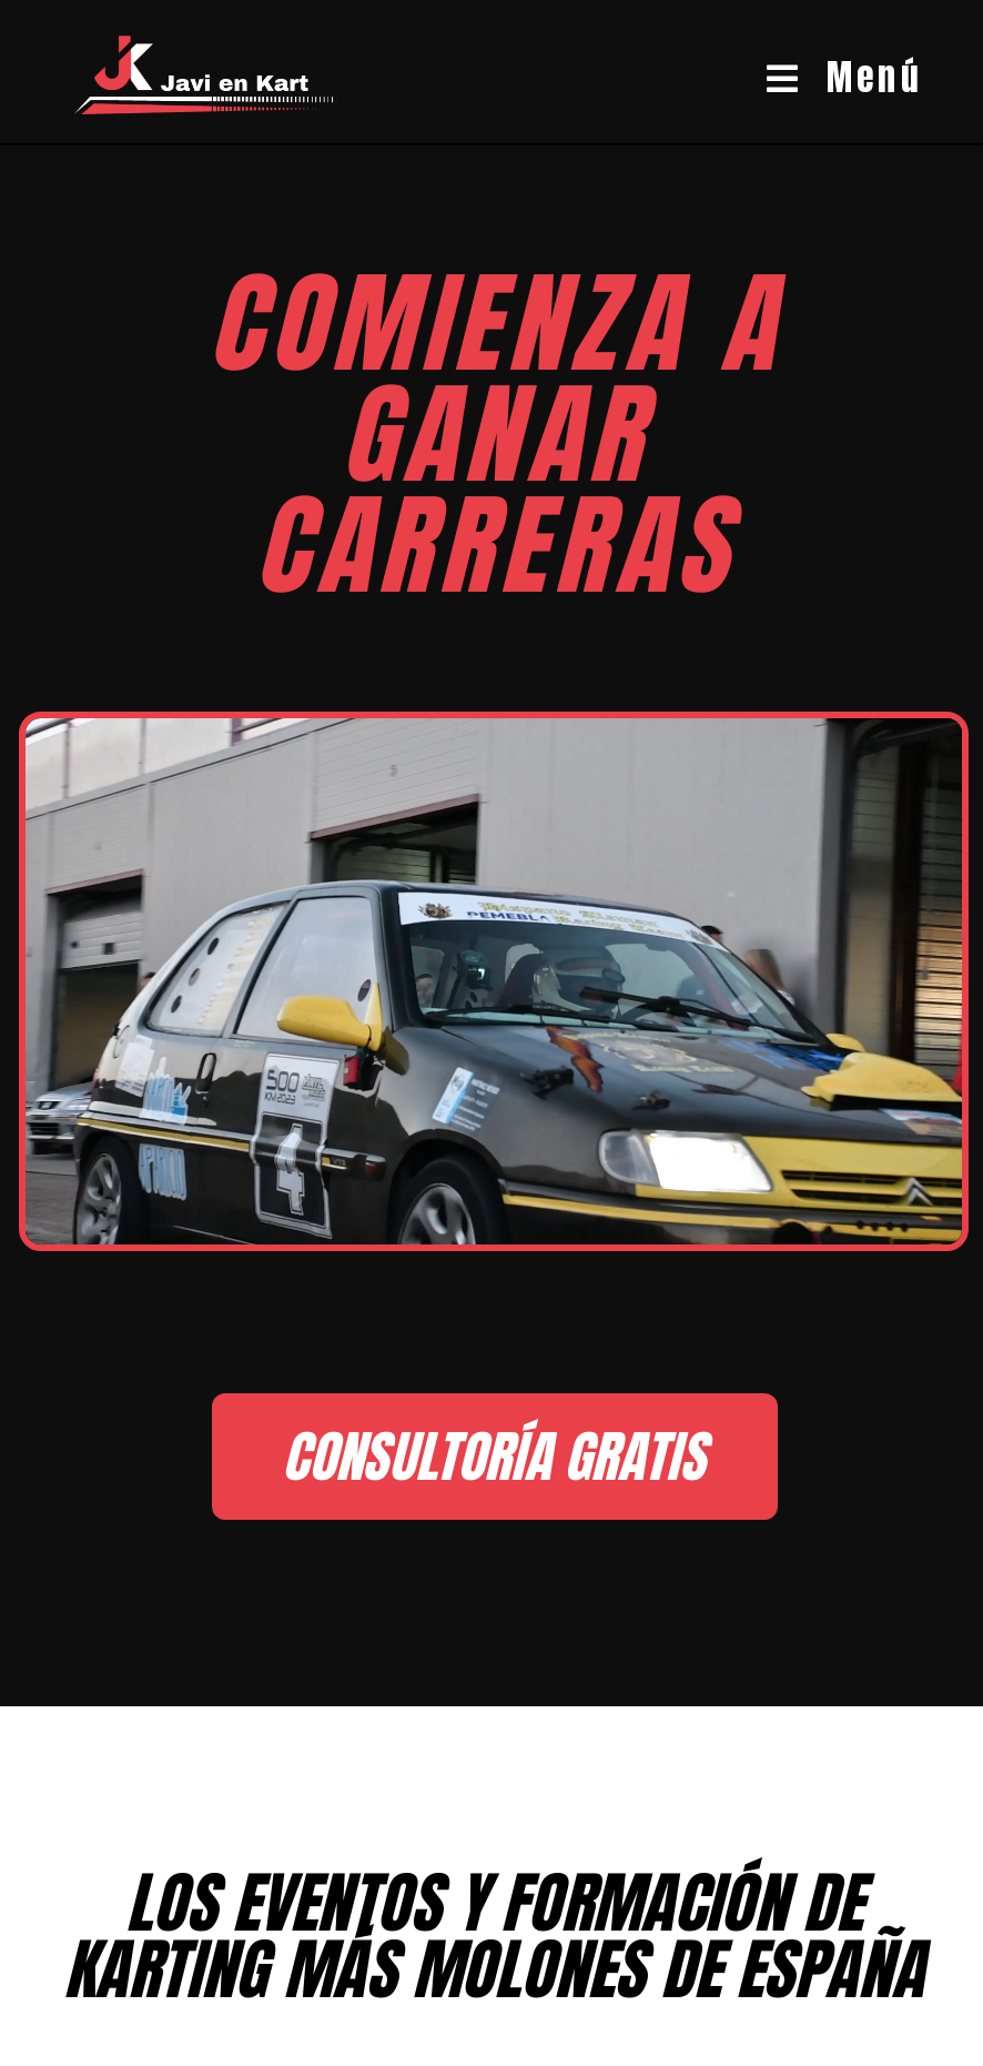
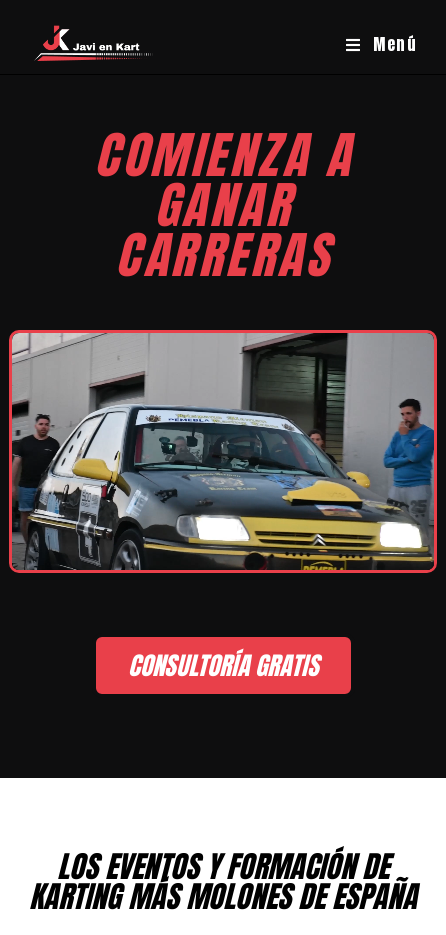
- [image]
+ [image]
